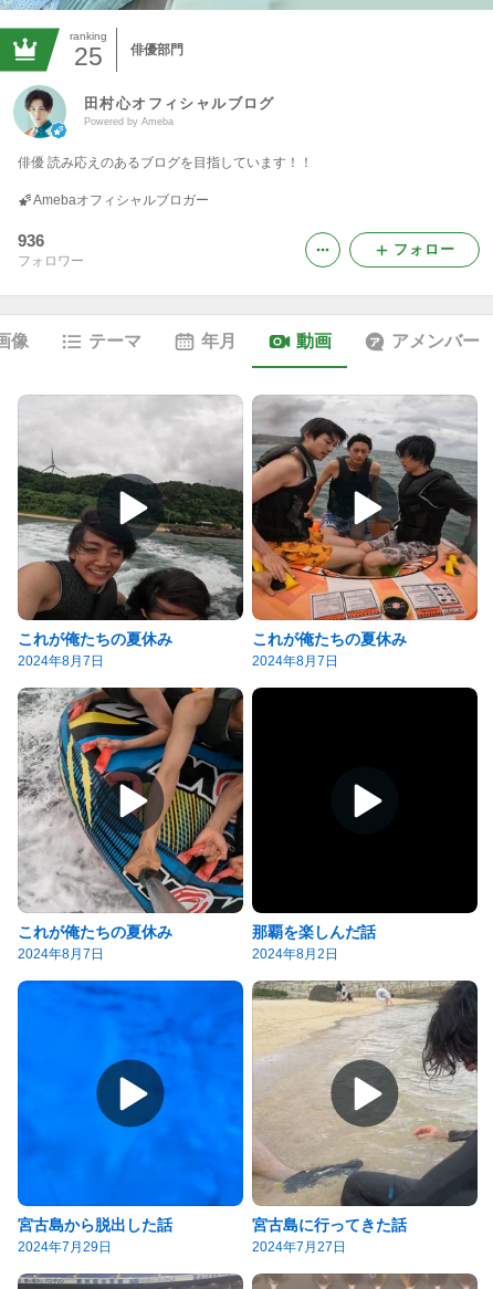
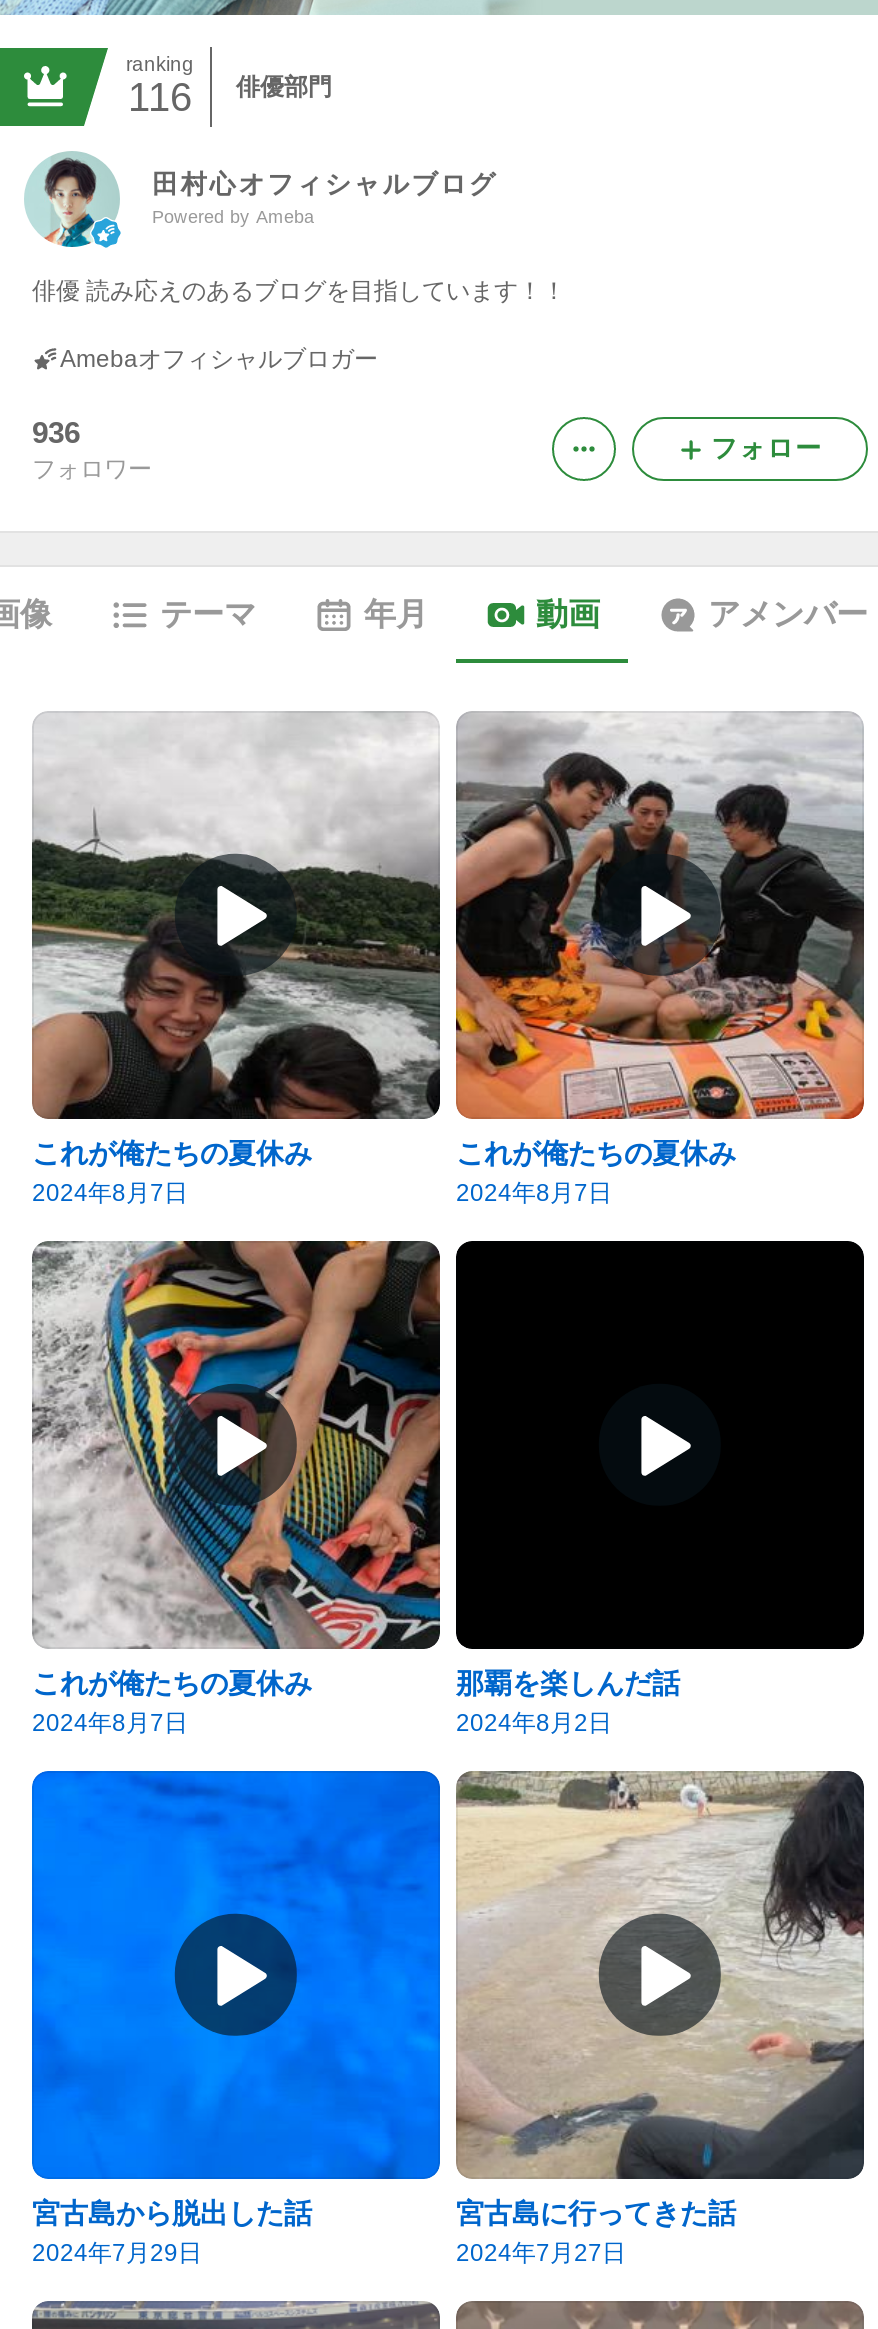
- 25 俳優部門
+ 116 俳優部門
